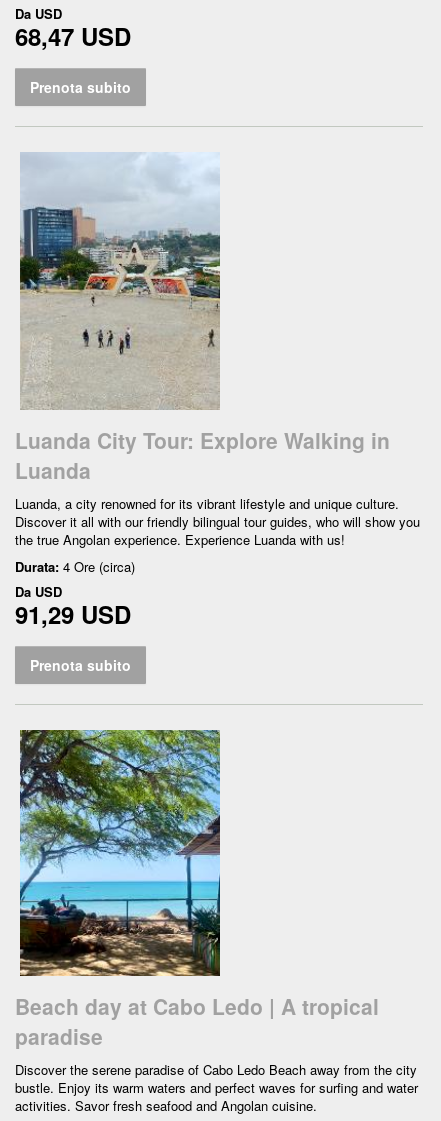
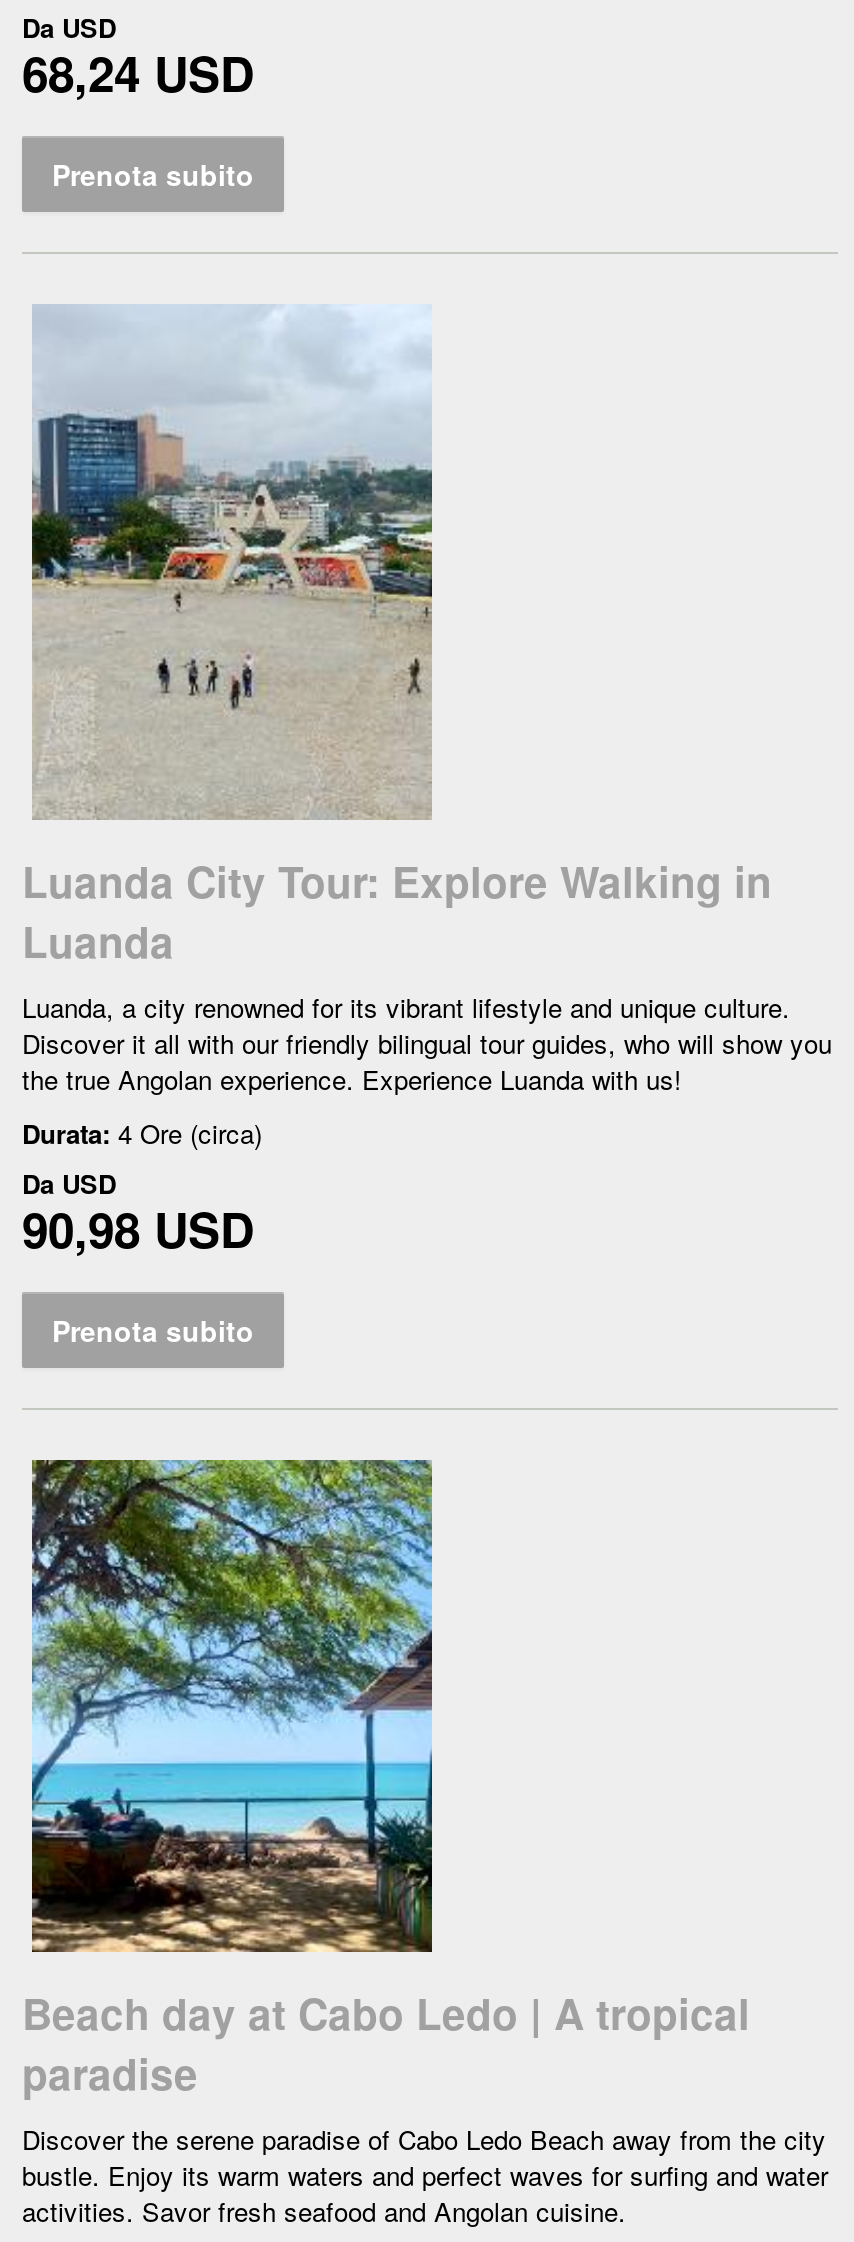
- 68,47 USD
+ 68,24 USD

- 91,29 USD
+ 90,98 USD
